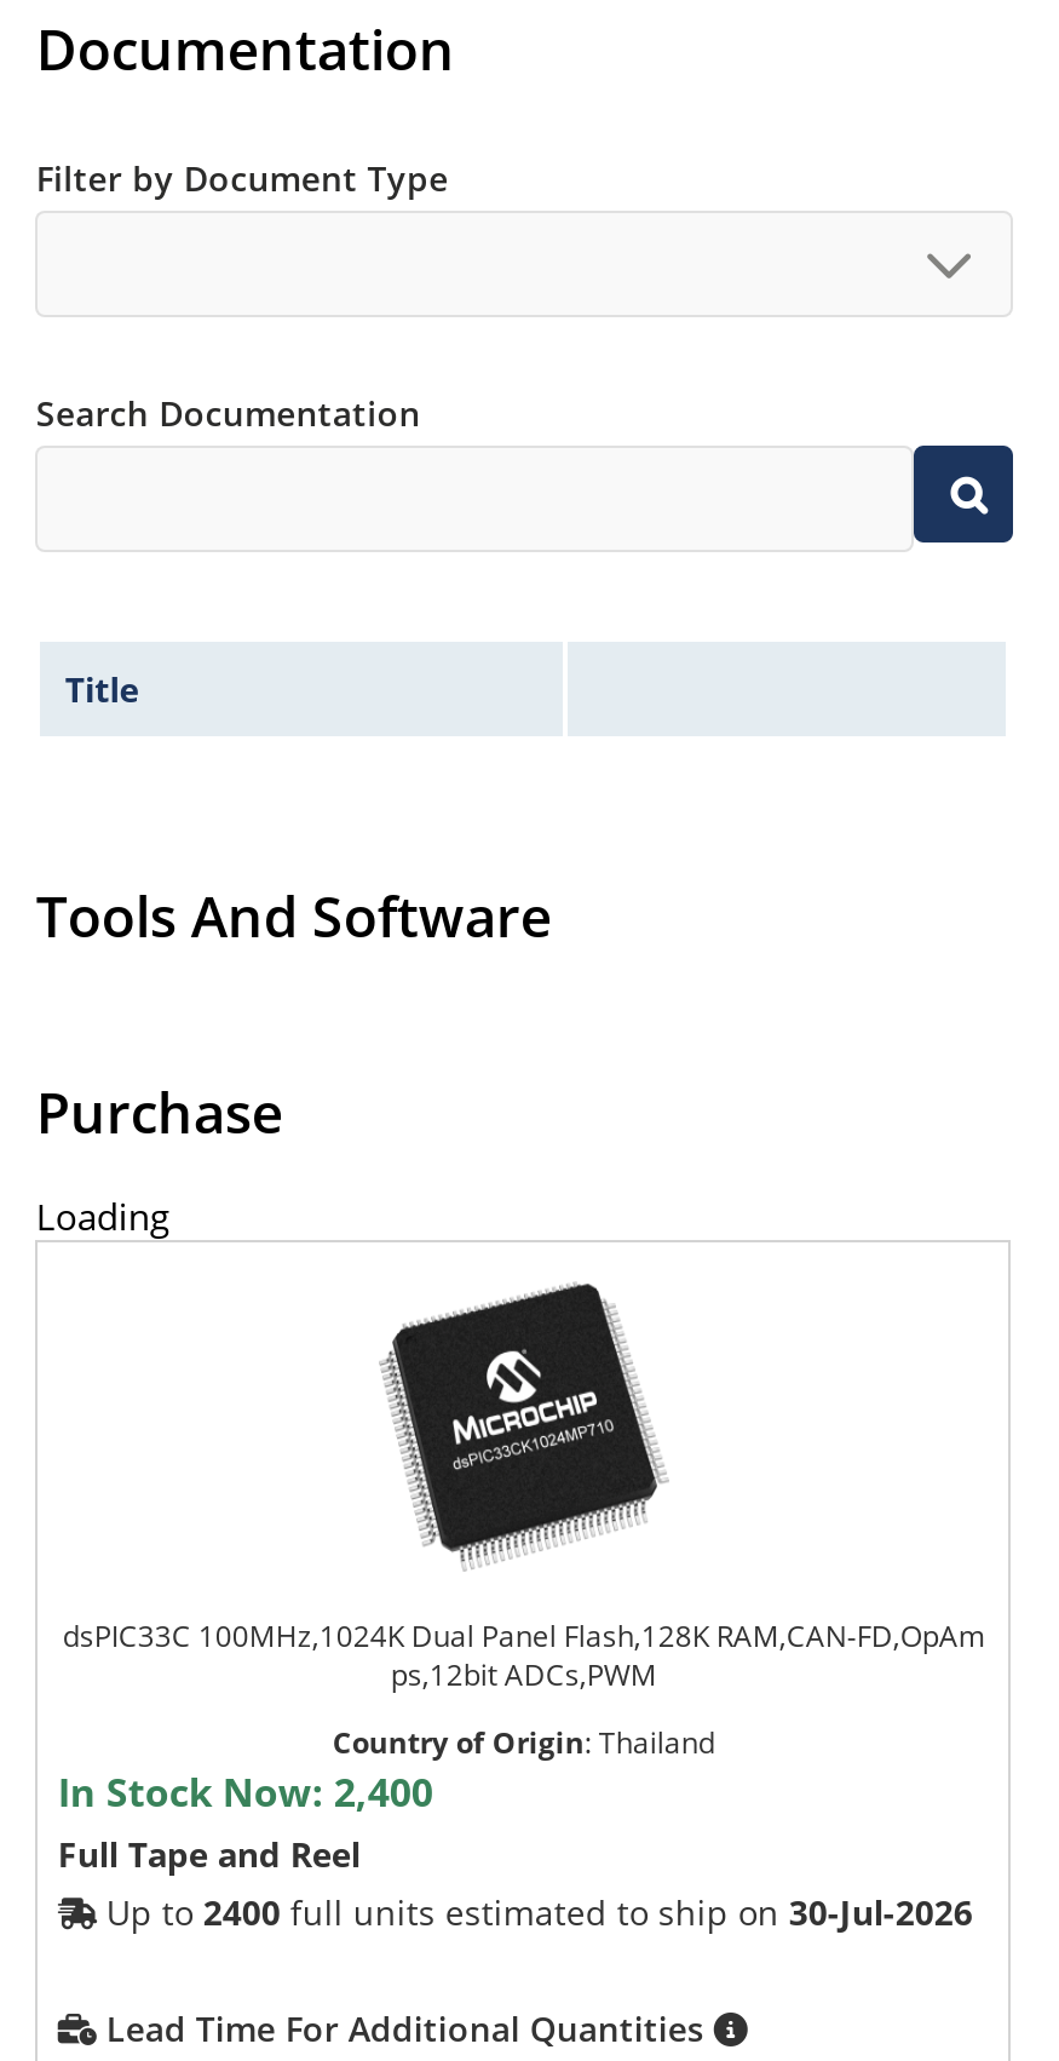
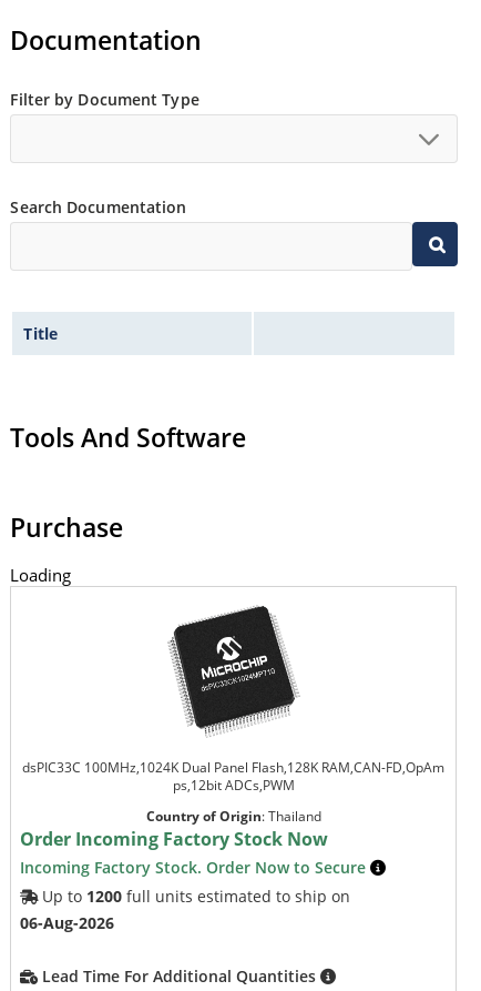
- In Stock Now: 2,400
- Full Tape and Reel
- Up to 2400 full units estimated to ship on 30-Jul-2026
+ Order Incoming Factory Stock Now
+ Incoming Factory Stock. Order Now to Secure
+ Up to 1200 full units estimated to ship on
+ 06-Aug-2026
